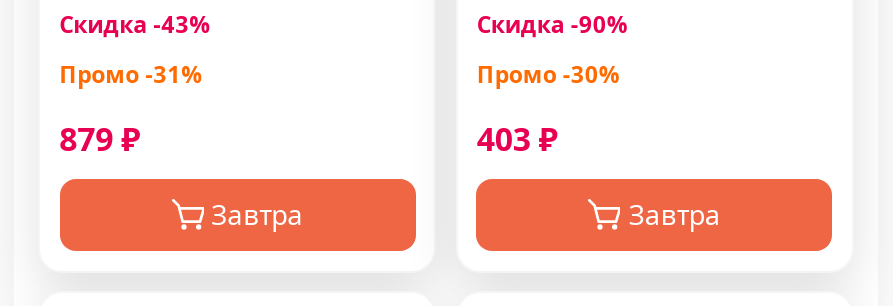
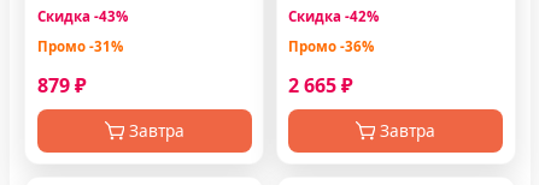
- Скидка -90%
+ Скидка -42%

- Промо -30%
+ Промо -36%

- 403 ₽
+ 2 665 ₽
